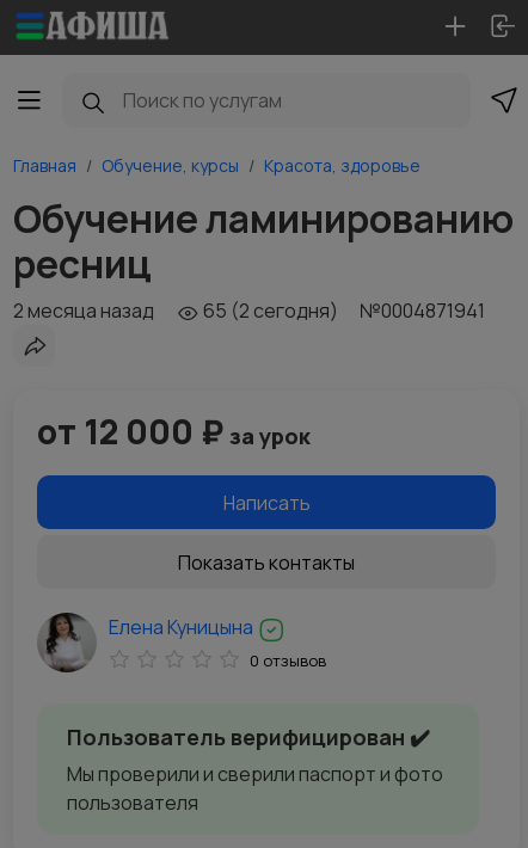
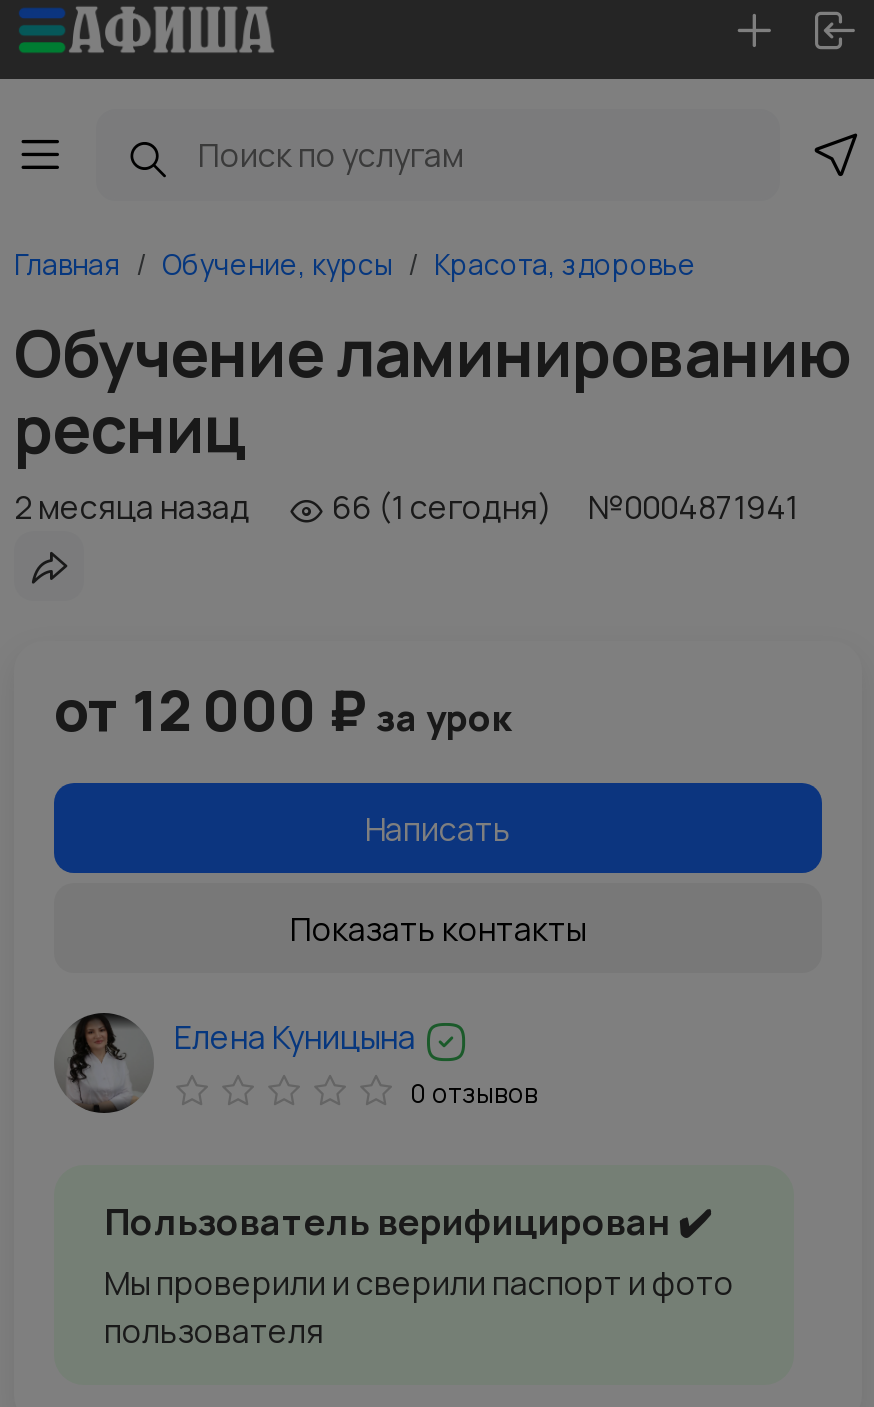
- 2 месяца назад 65 (2 сегодня) №0004871941
+ 2 месяца назад 66 (1 сегодня) №0004871941
